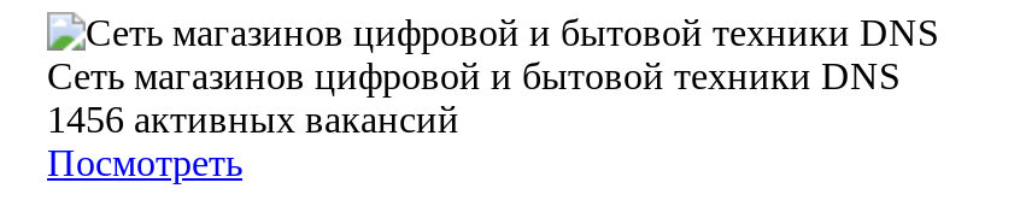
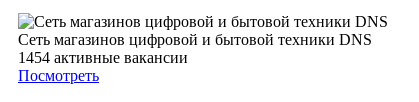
- 1456 активных вакансий
+ 1454 активные вакансии
